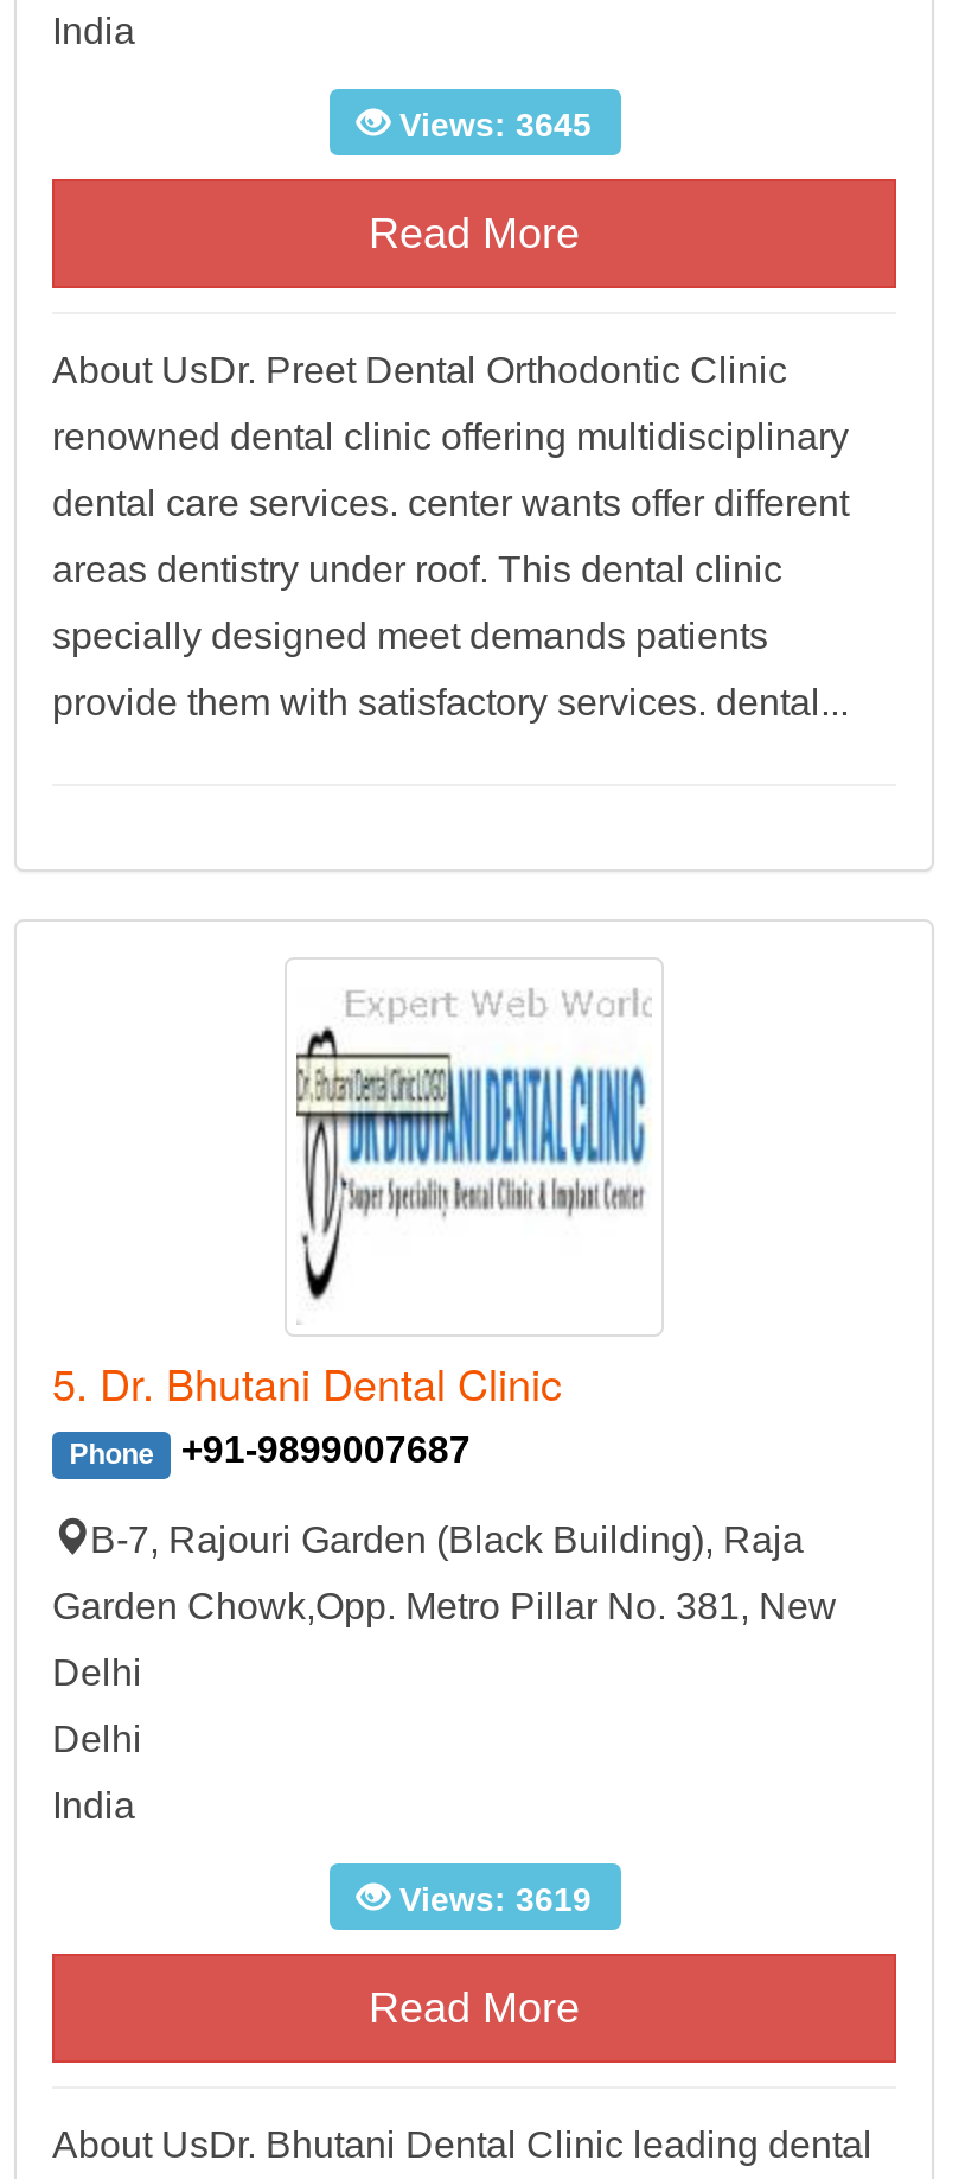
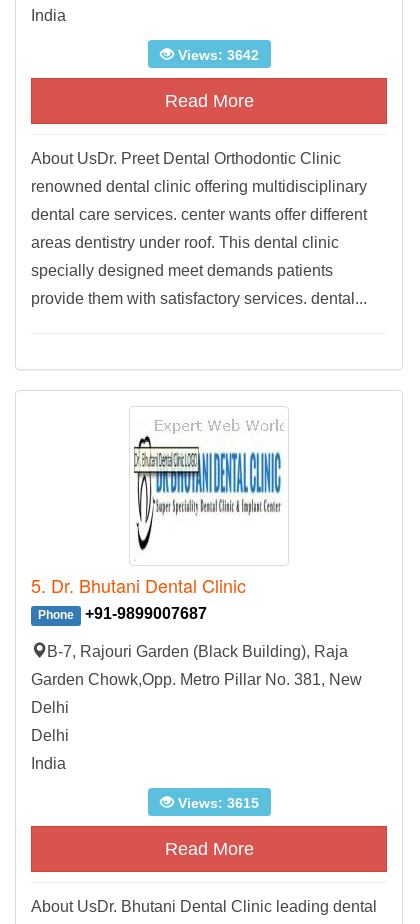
- Views: 3645
+ Views: 3642

- Views: 3619
+ Views: 3615
